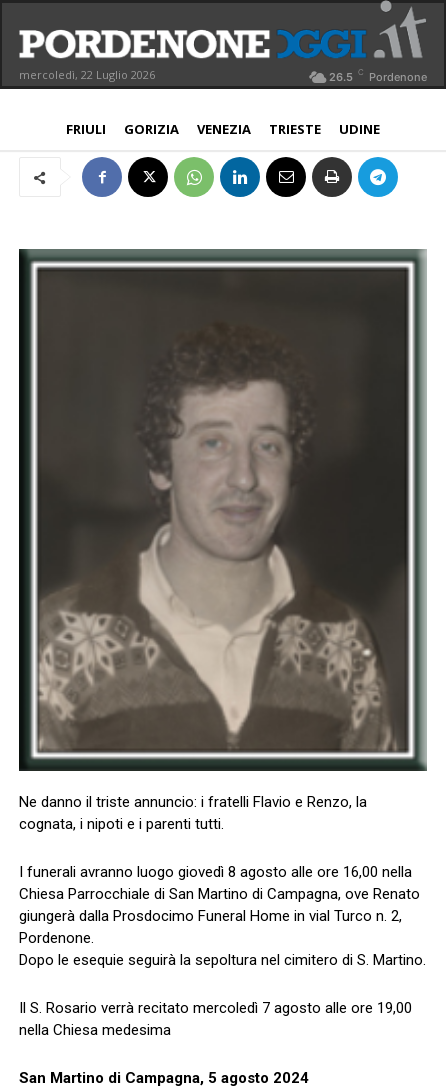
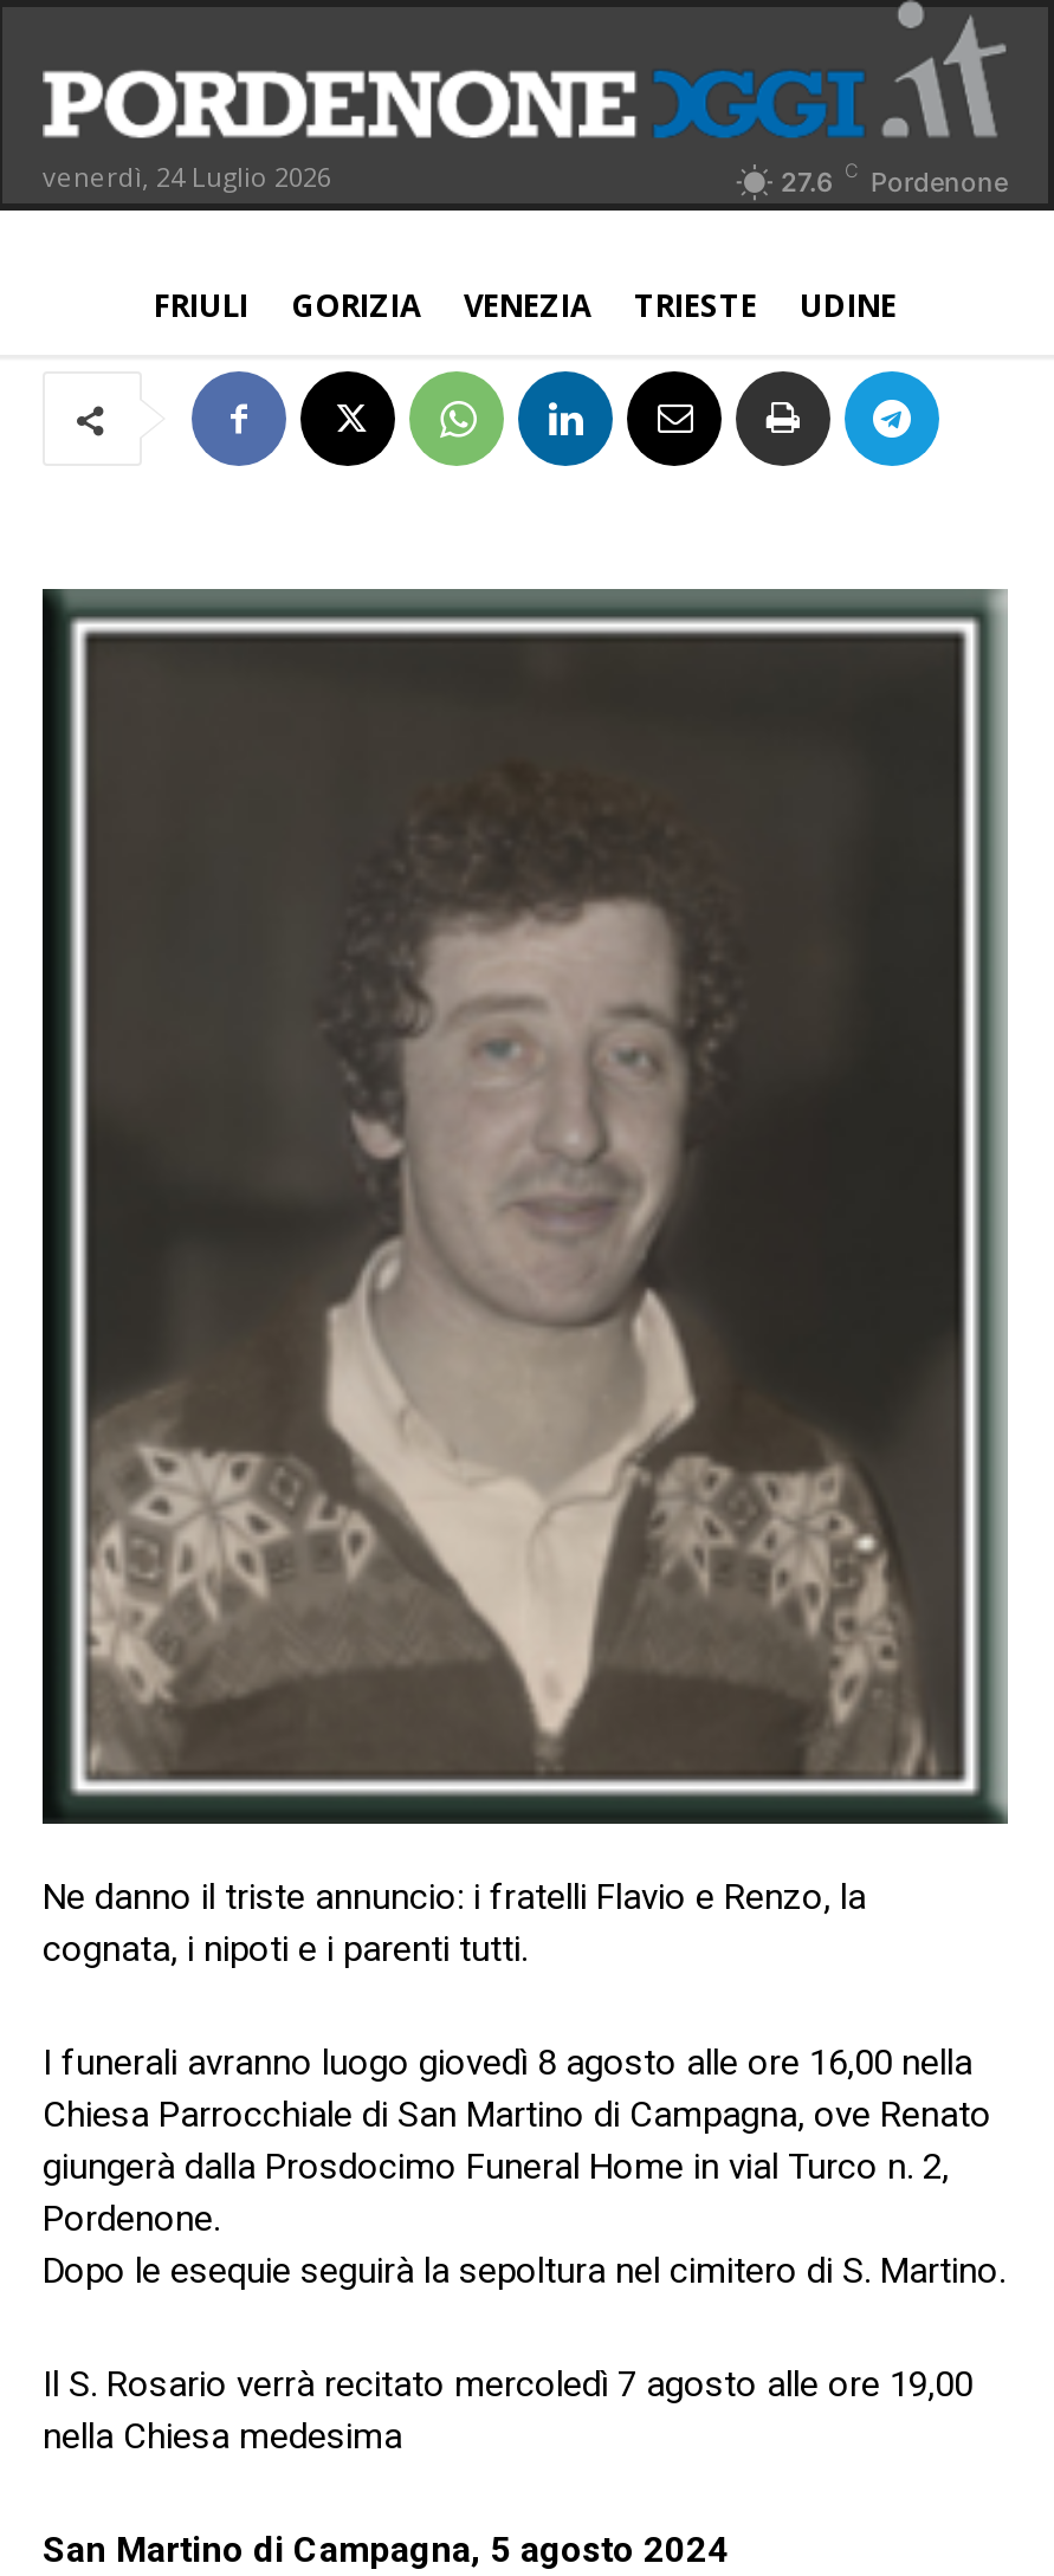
- mercoledì, 22 Luglio 2026
+ venerdì, 24 Luglio 2026

- 26.5 C Pordenone
+ 27.6 C Pordenone
